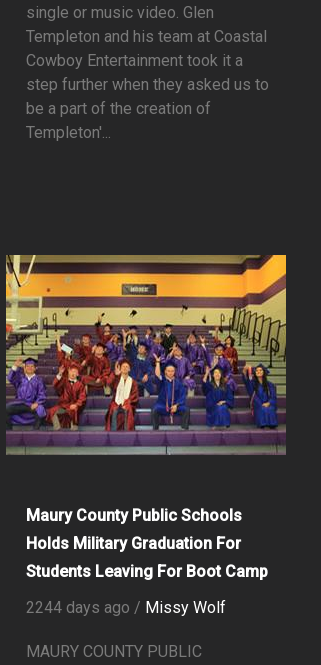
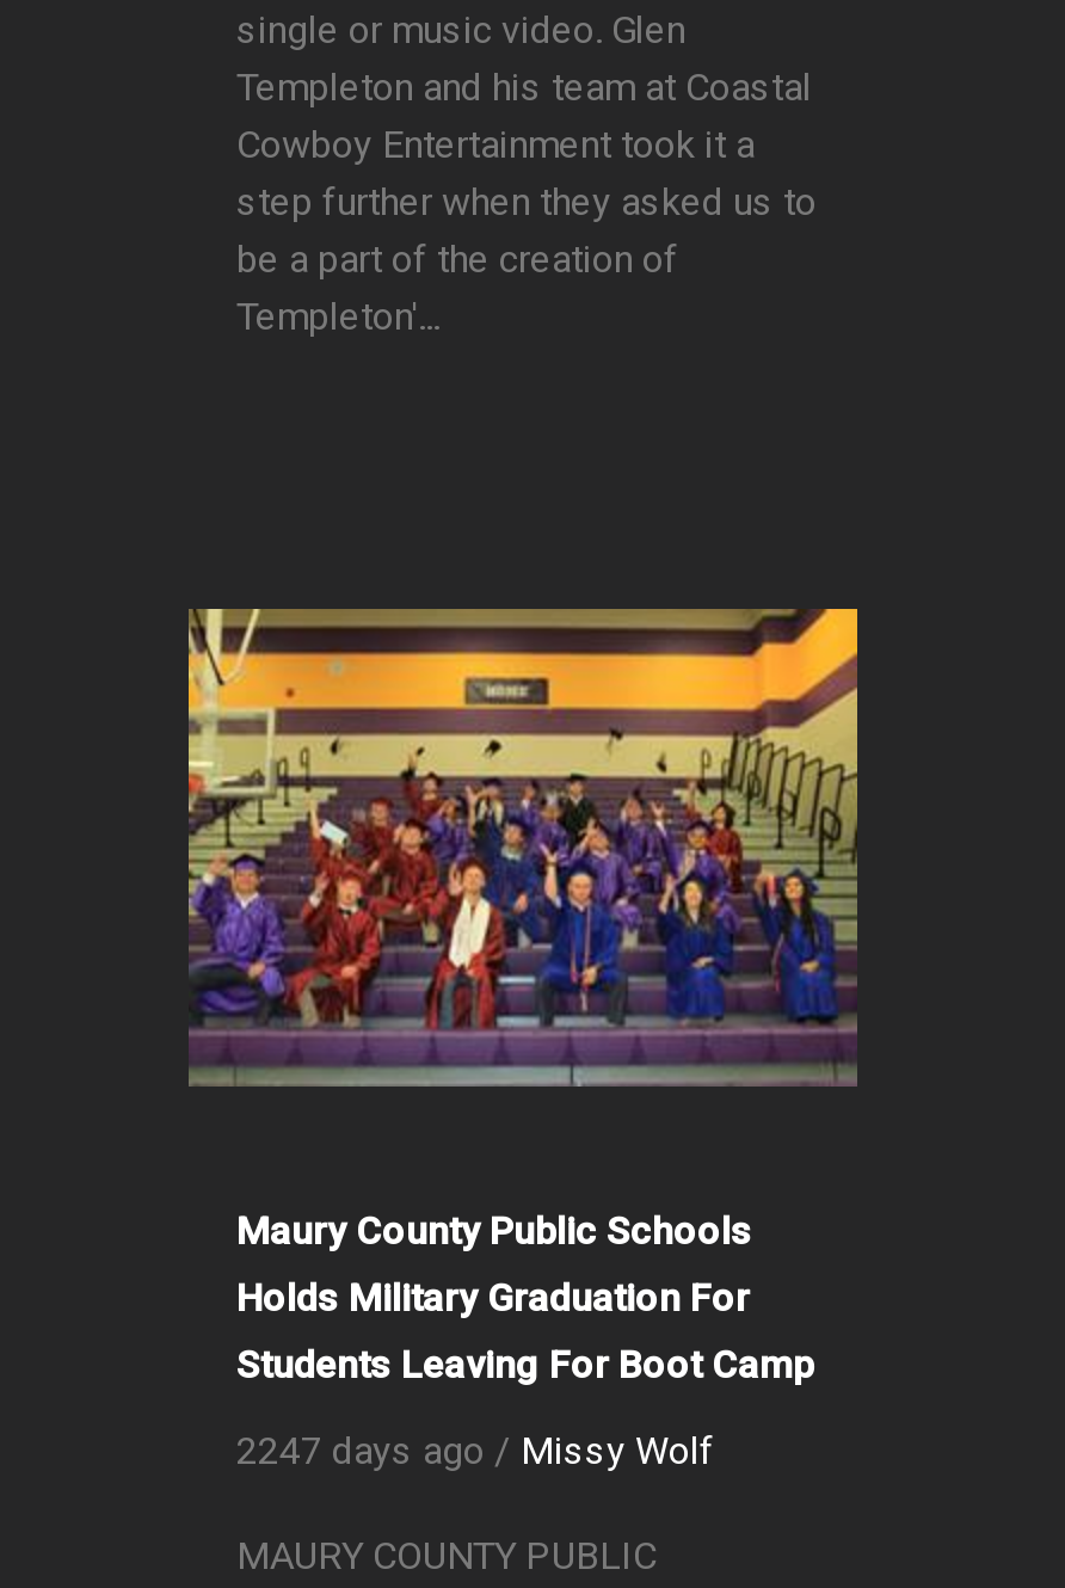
- 2244 days ago / Missy Wolf
+ 2247 days ago / Missy Wolf
